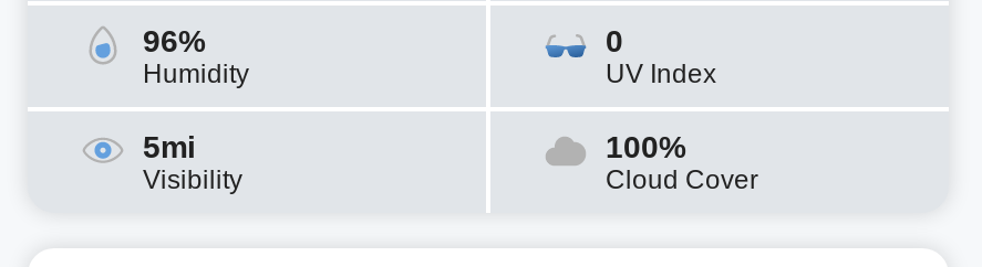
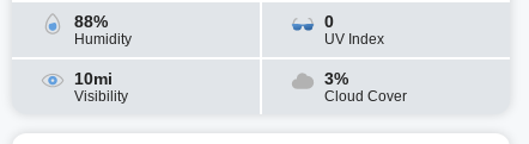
- 96%
+ 88%

- 5mi
+ 10mi

- 100%
+ 3%
